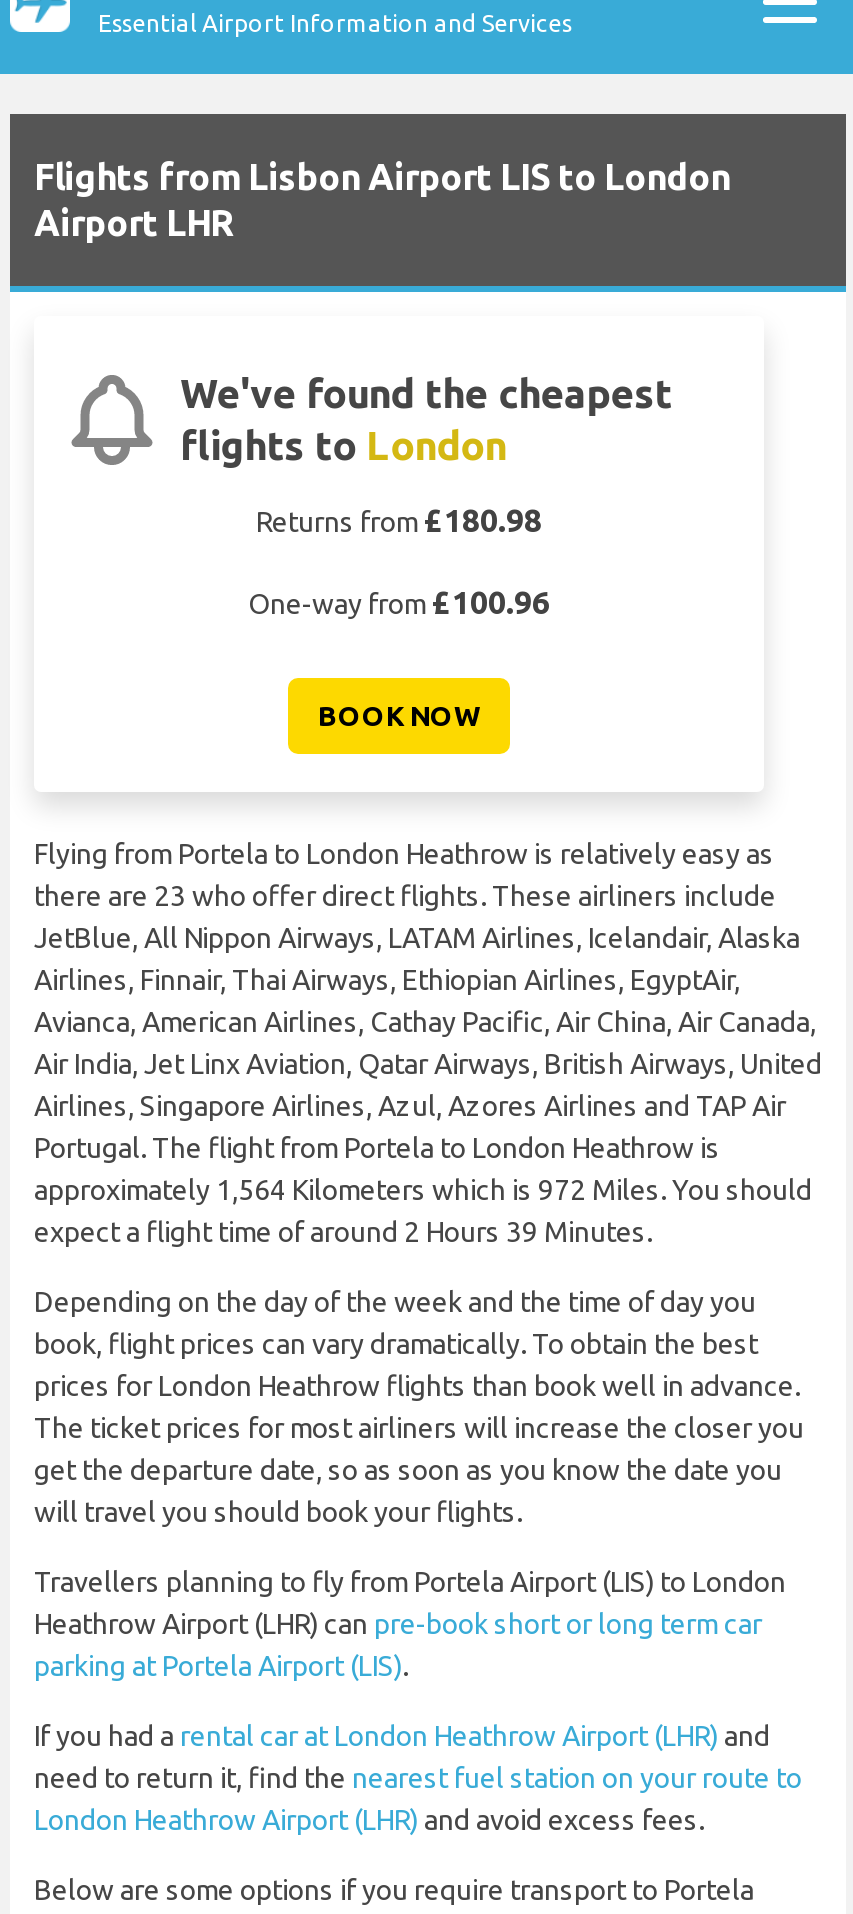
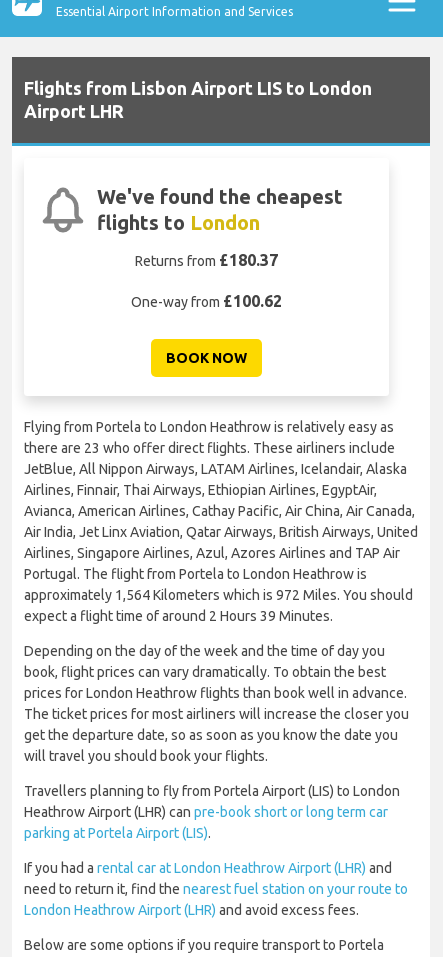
- Returns from £180.98
+ Returns from £180.37

- One-way from £100.96
+ One-way from £100.62
